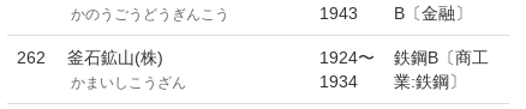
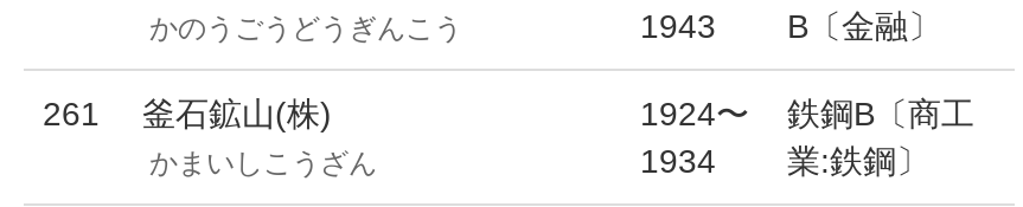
- 262 釜石鉱山(株)
+ 261 釜石鉱山(株)
